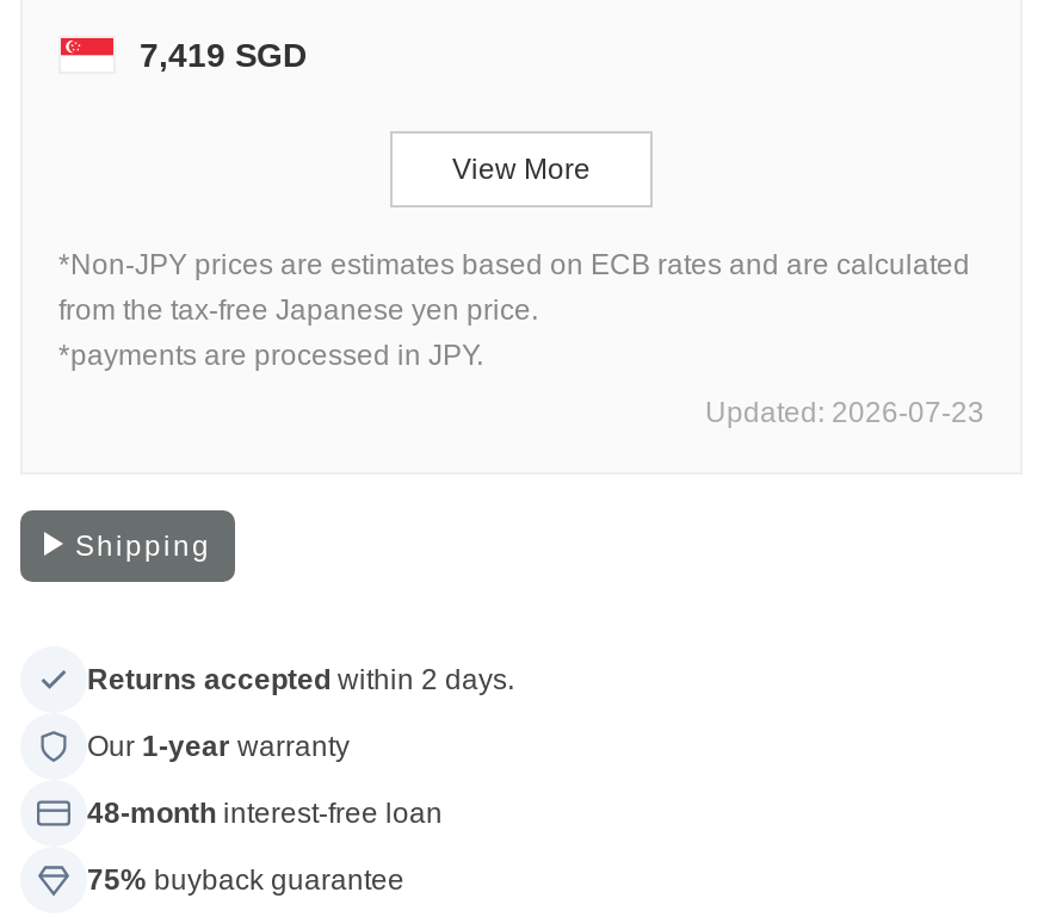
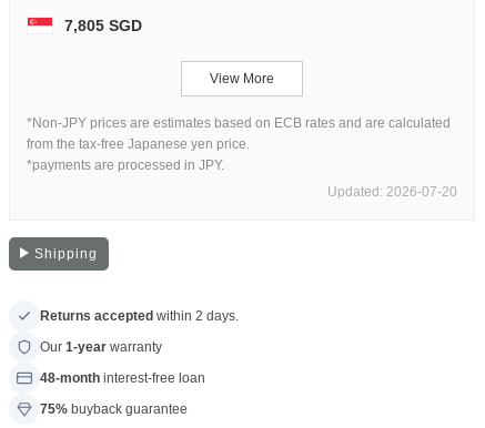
- 7,419 SGD
+ 7,805 SGD

- Updated: 2026-07-23
+ Updated: 2026-07-20
